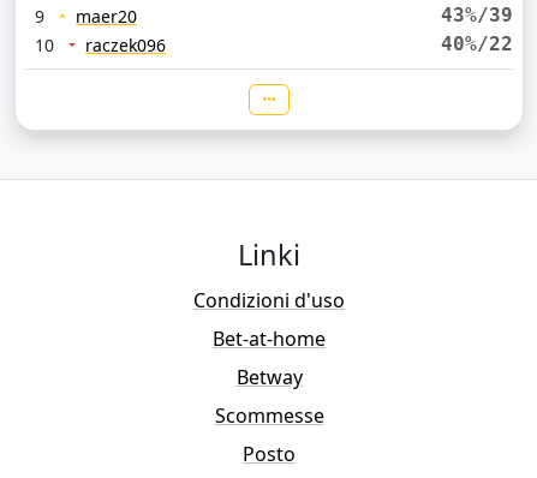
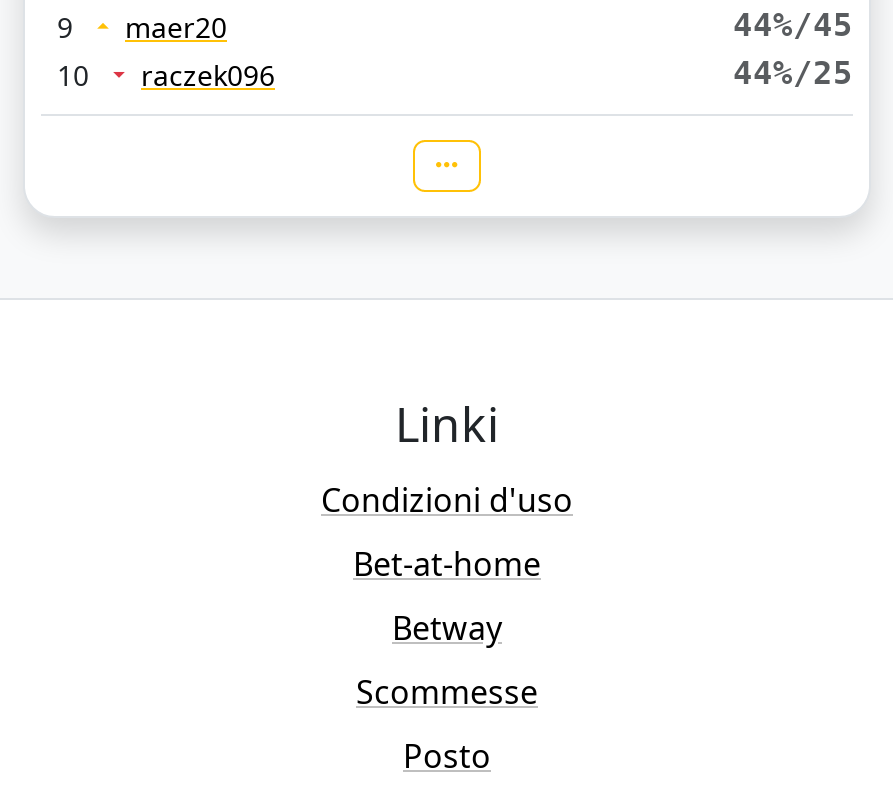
- 43%/39
+ 44%/45

- 40%/22
+ 44%/25
